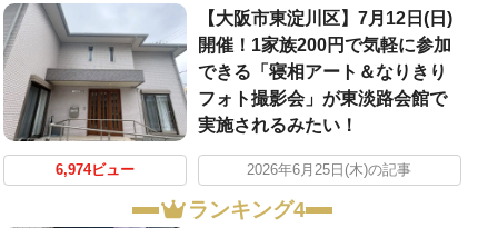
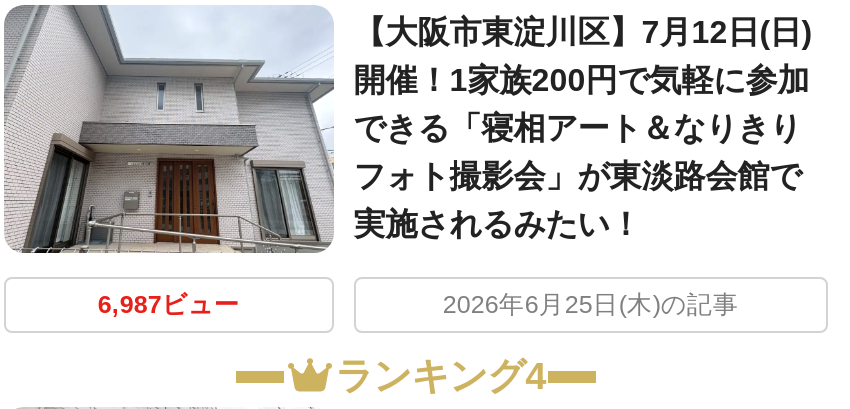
- 6,974ビュー
+ 6,987ビュー
